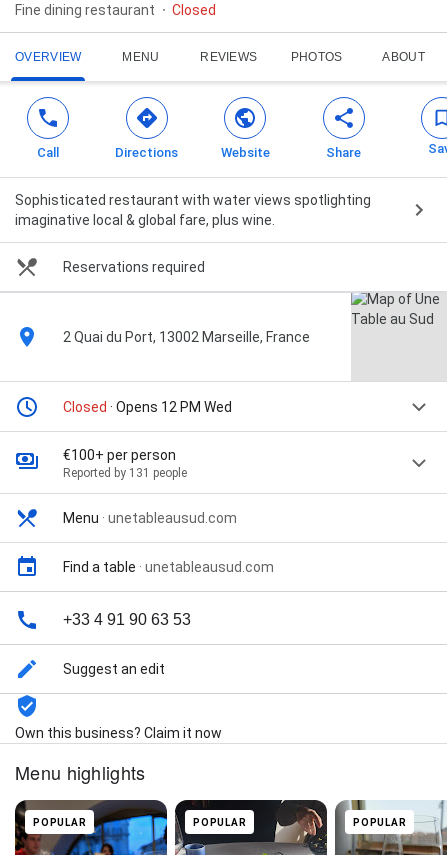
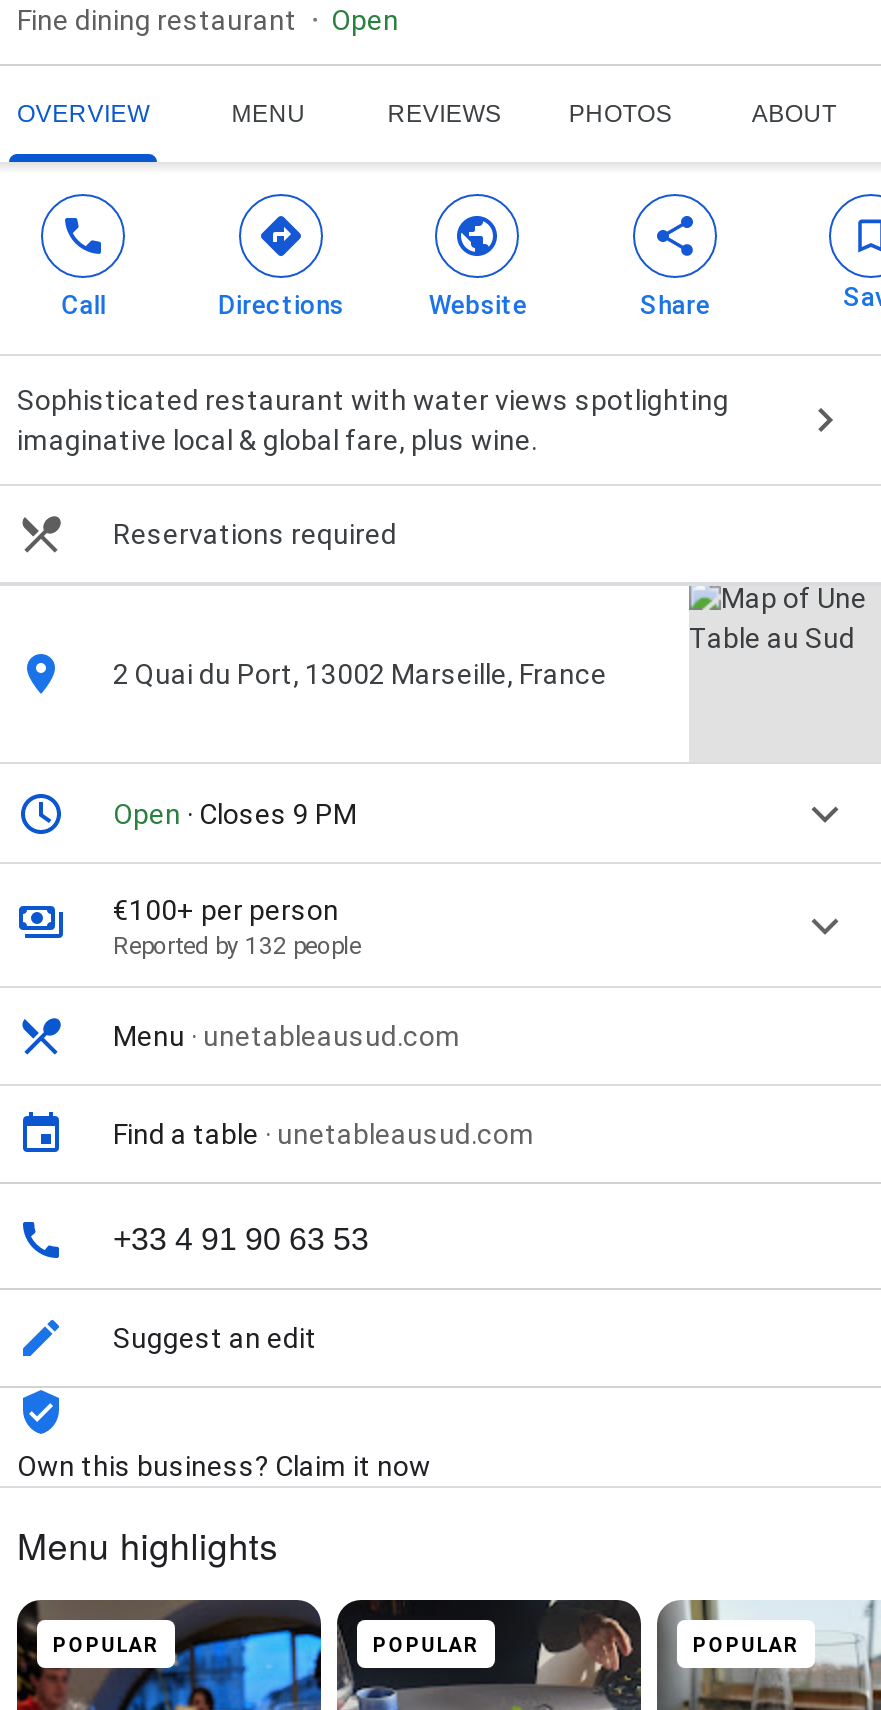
- Closed
+ Open

- Closed · Opens 12 PM Wed
+ Open · Closes 9 PM

- Reported by 131 people
+ Reported by 132 people
